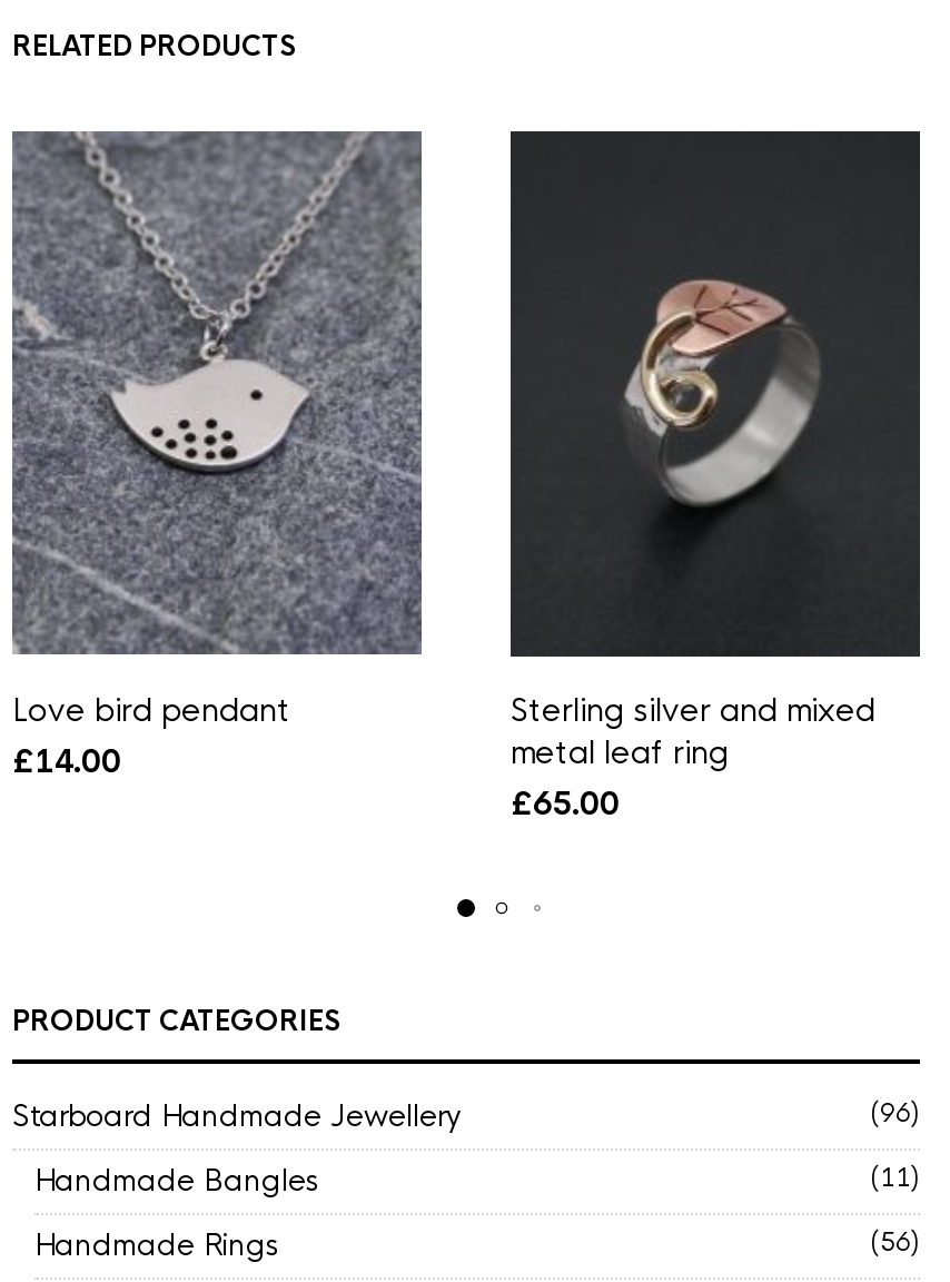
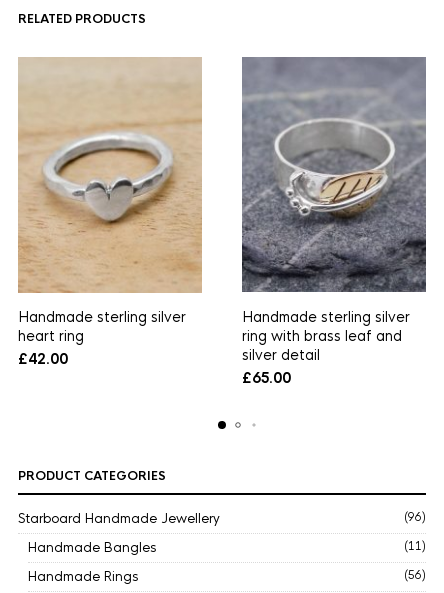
- [image]
- Love bird pendant
- £14.00
+ [image]
+ Handmade sterling silver
+ heart ring
+ £42.00

- [image]
- Sterling silver and mixed
- metal leaf ring
+ [image]
+ Handmade sterling silver
+ ring with brass leaf and
+ silver detail
